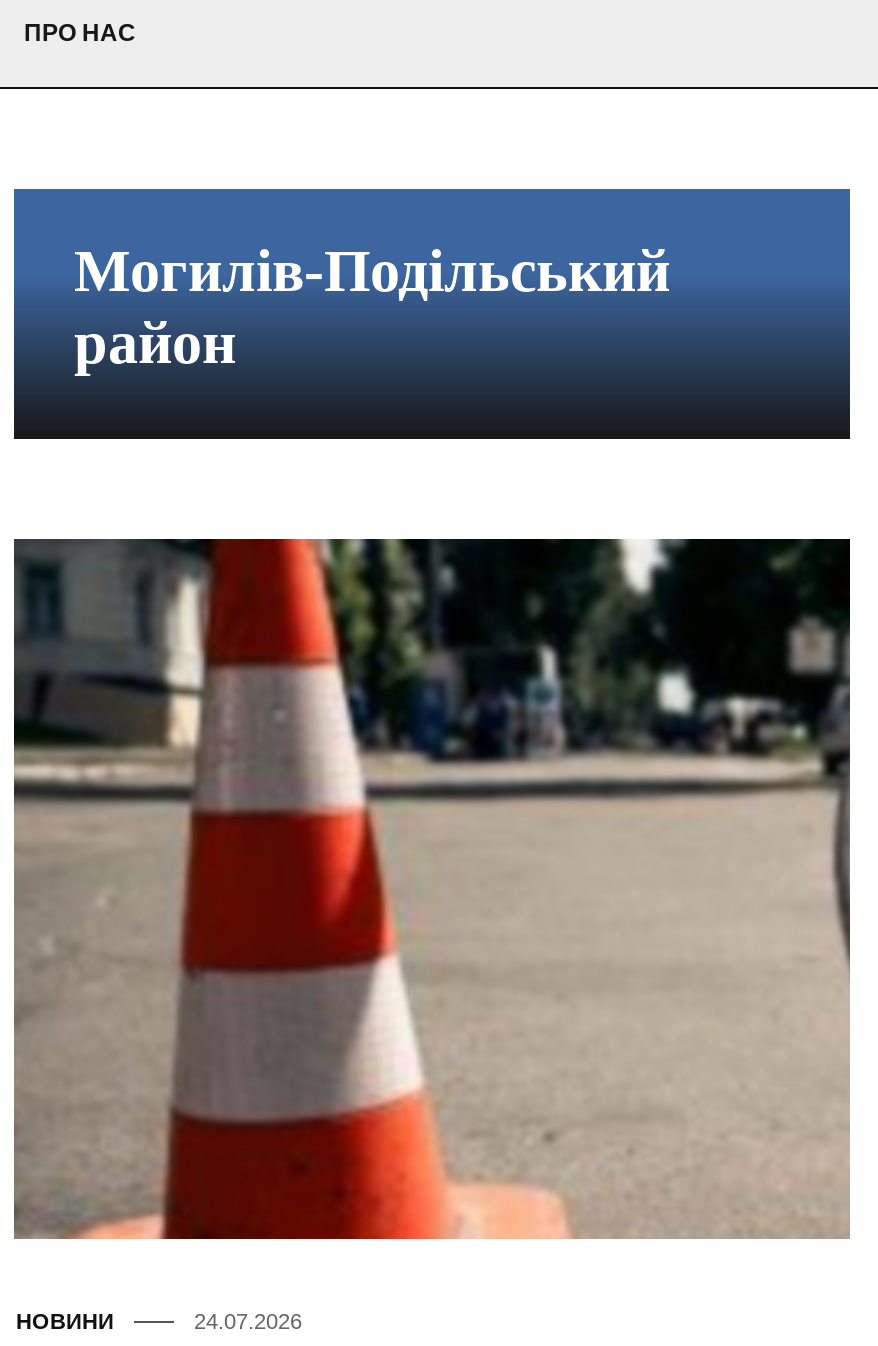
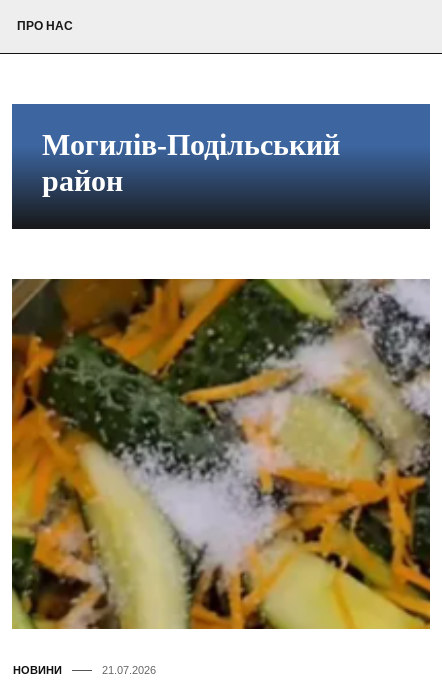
- [image]
- 24.07.2026
+ [image]
+ 21.07.2026
